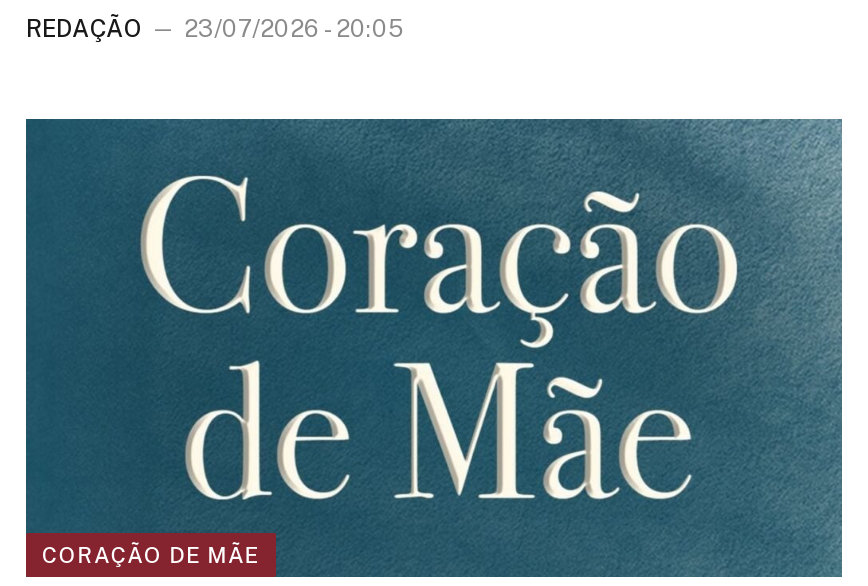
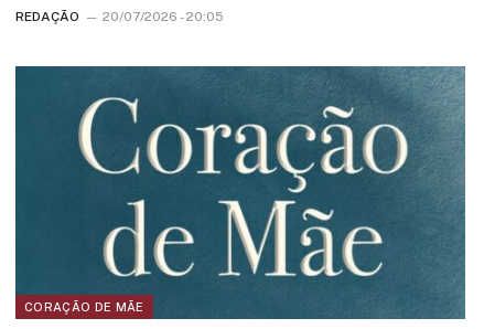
- REDAÇÃO 23/07/2026 - 20:05
+ REDAÇÃO 20/07/2026 - 20:05
